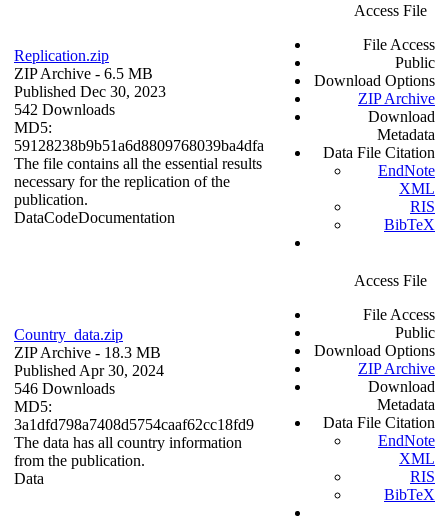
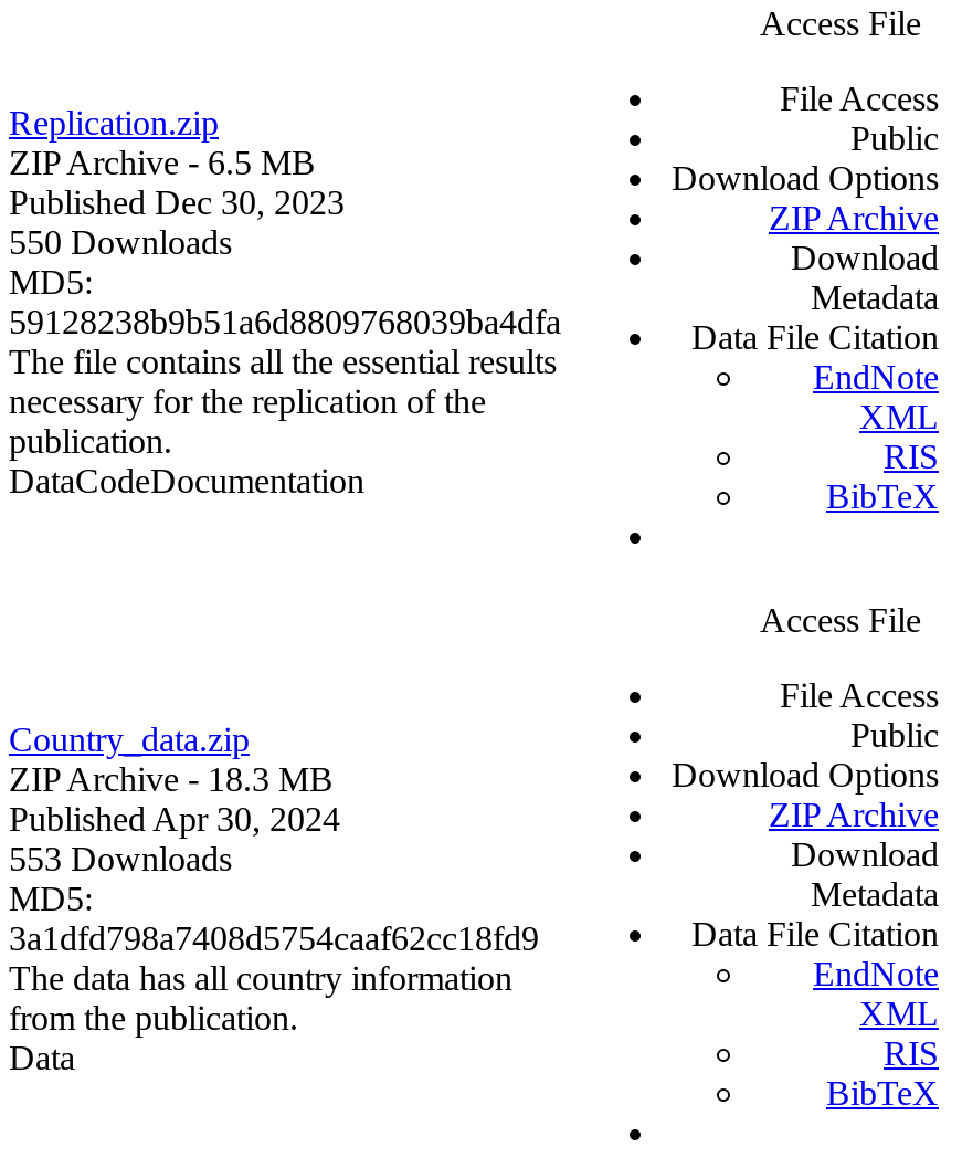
- 542 Downloads
+ 550 Downloads

- 546 Downloads
+ 553 Downloads
